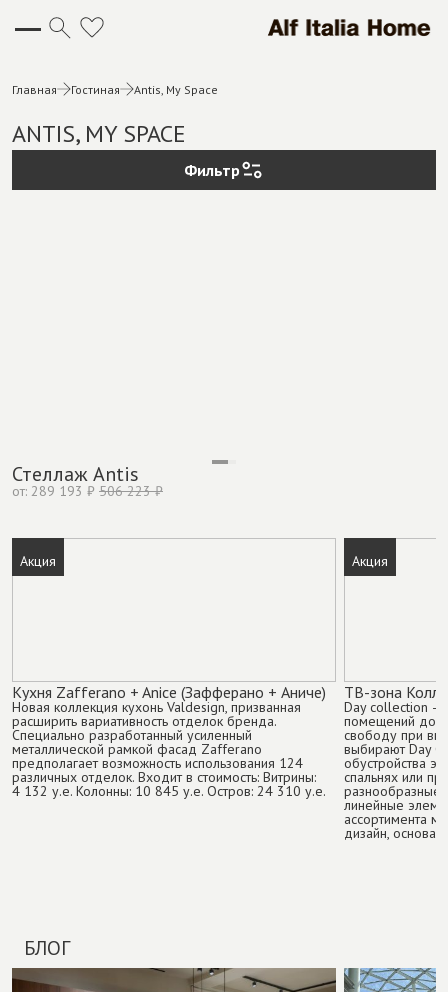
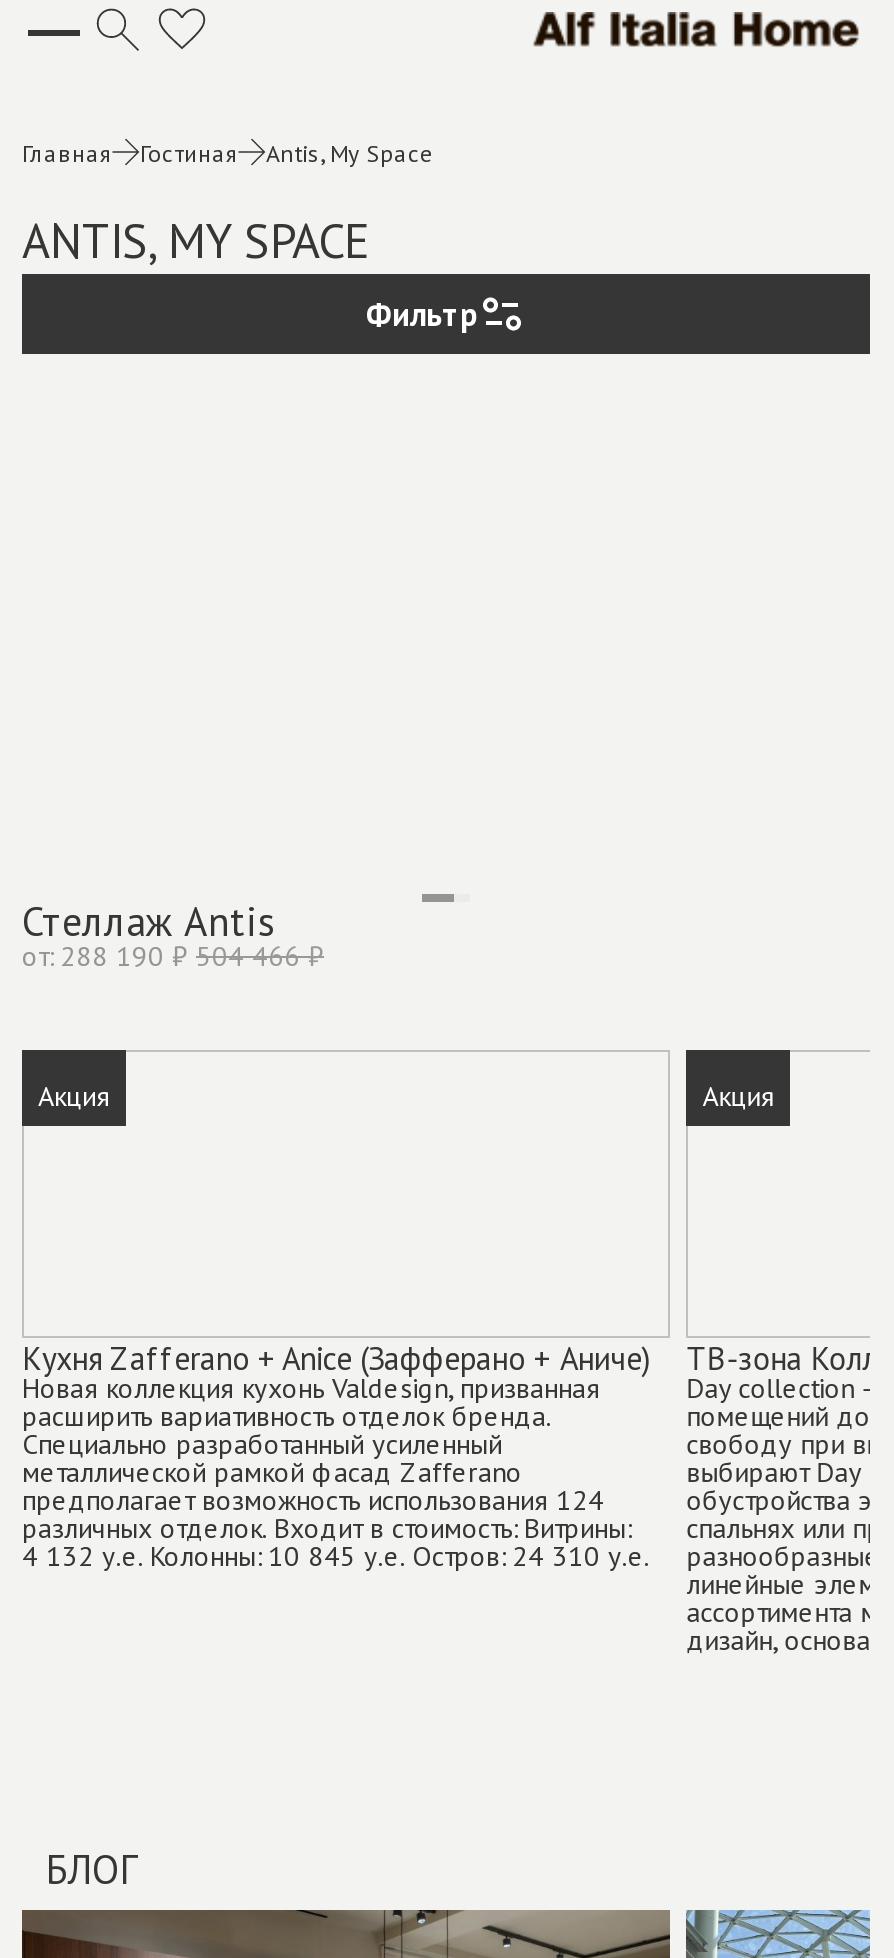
- от: 289 193 ₽ 506 223 ₽
+ от: 288 190 ₽ 504 466 ₽
